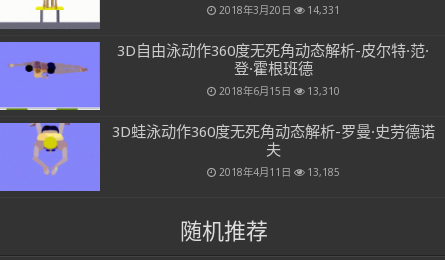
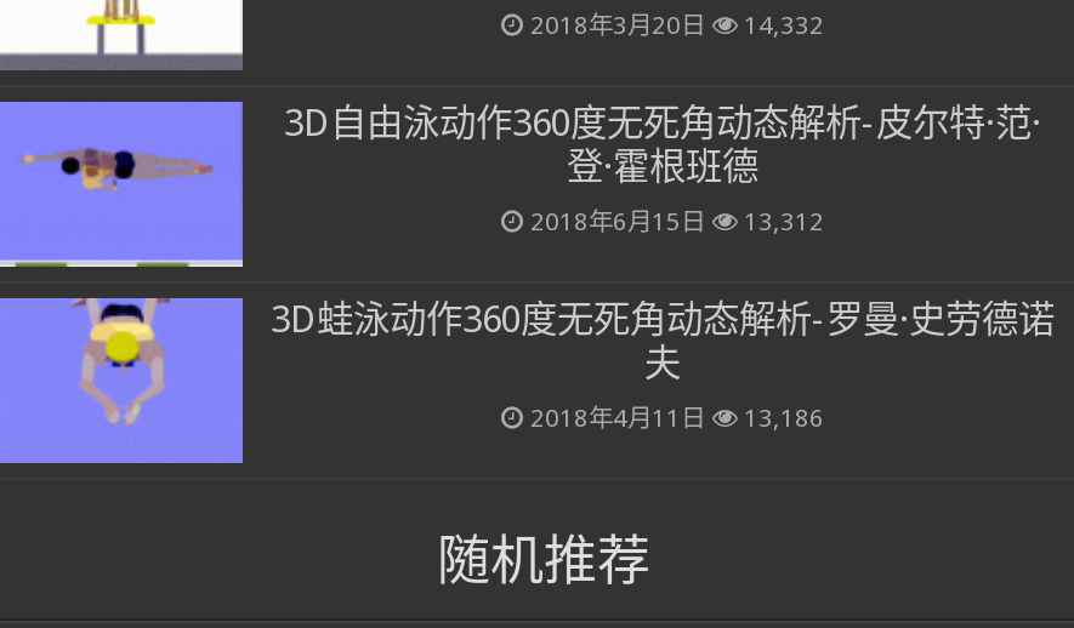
- 2018年3月20日 14,331
+ 2018年3月20日 14,332

- 2018年6月15日 13,310
+ 2018年6月15日 13,312

- 2018年4月11日 13,185
+ 2018年4月11日 13,186
